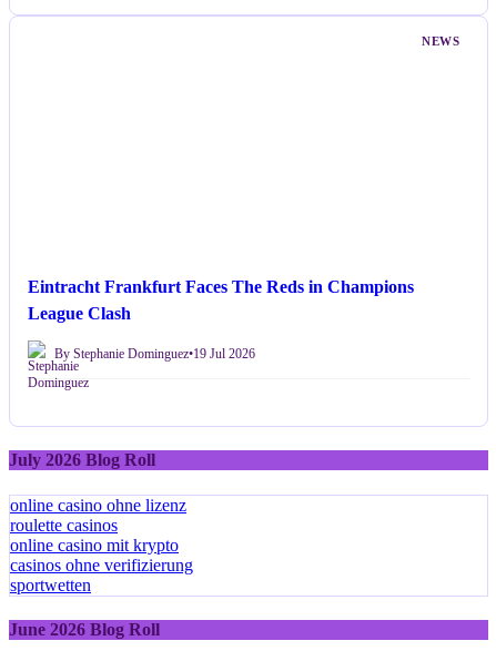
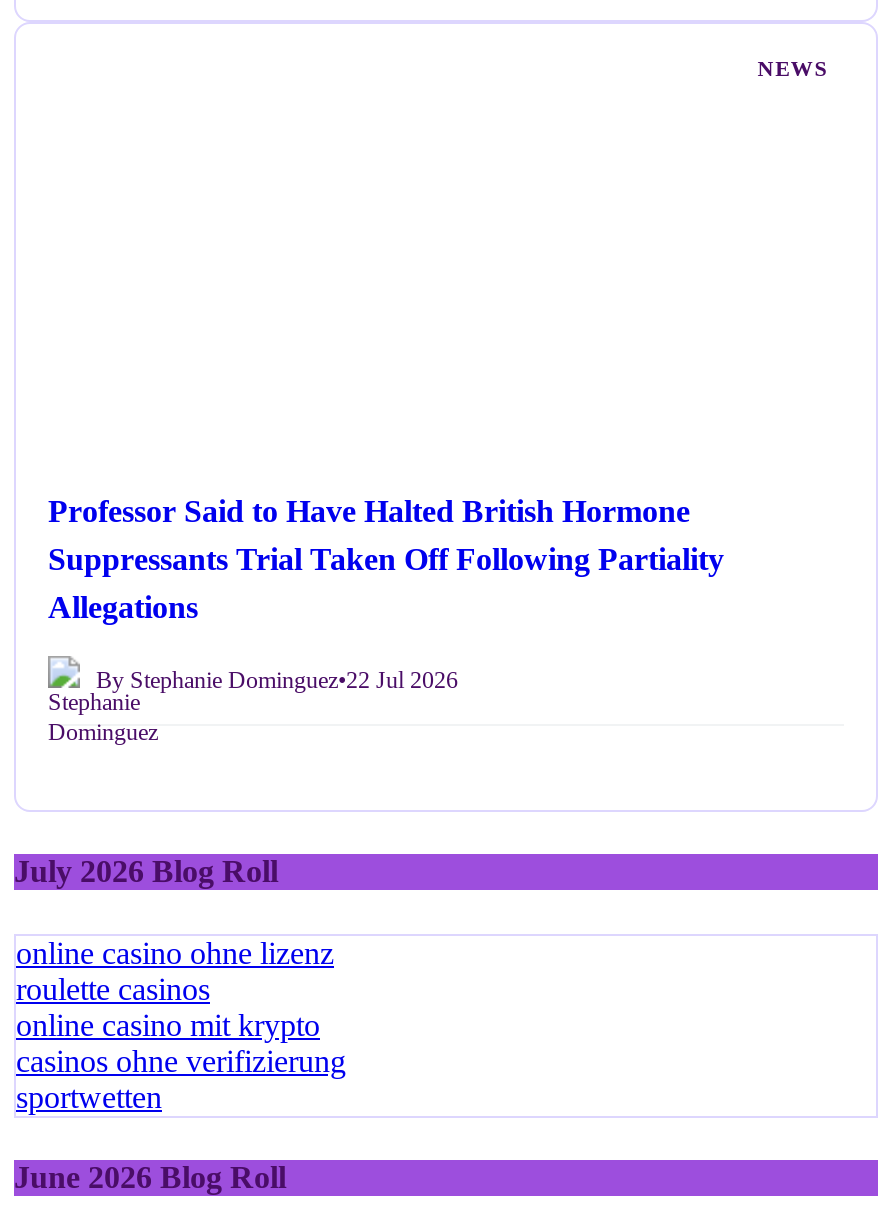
- Eintracht Frankfurt Faces The Reds in Champions
- League Clash
+ Professor Said to Have Halted British Hormone
+ Suppressants Trial Taken Off Following Partiality
+ Allegations

- By Stephanie Dominguez•19 Jul 2026
+ By Stephanie Dominguez•22 Jul 2026
